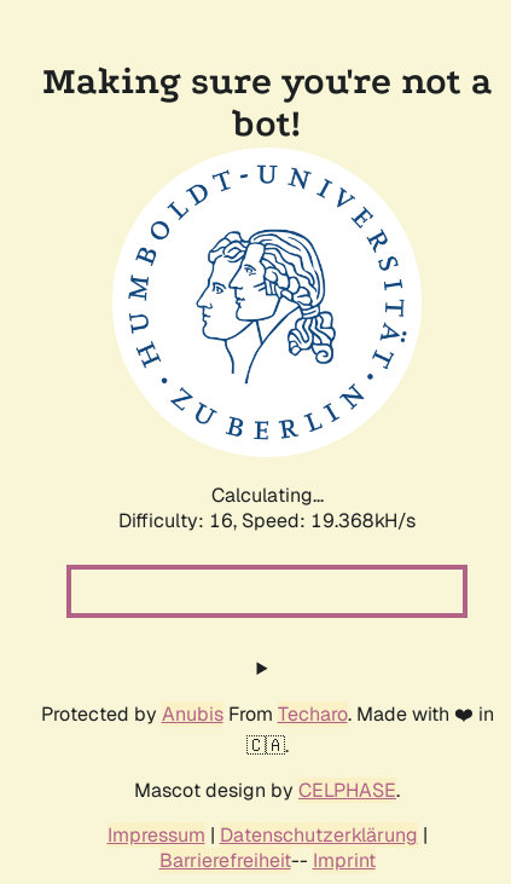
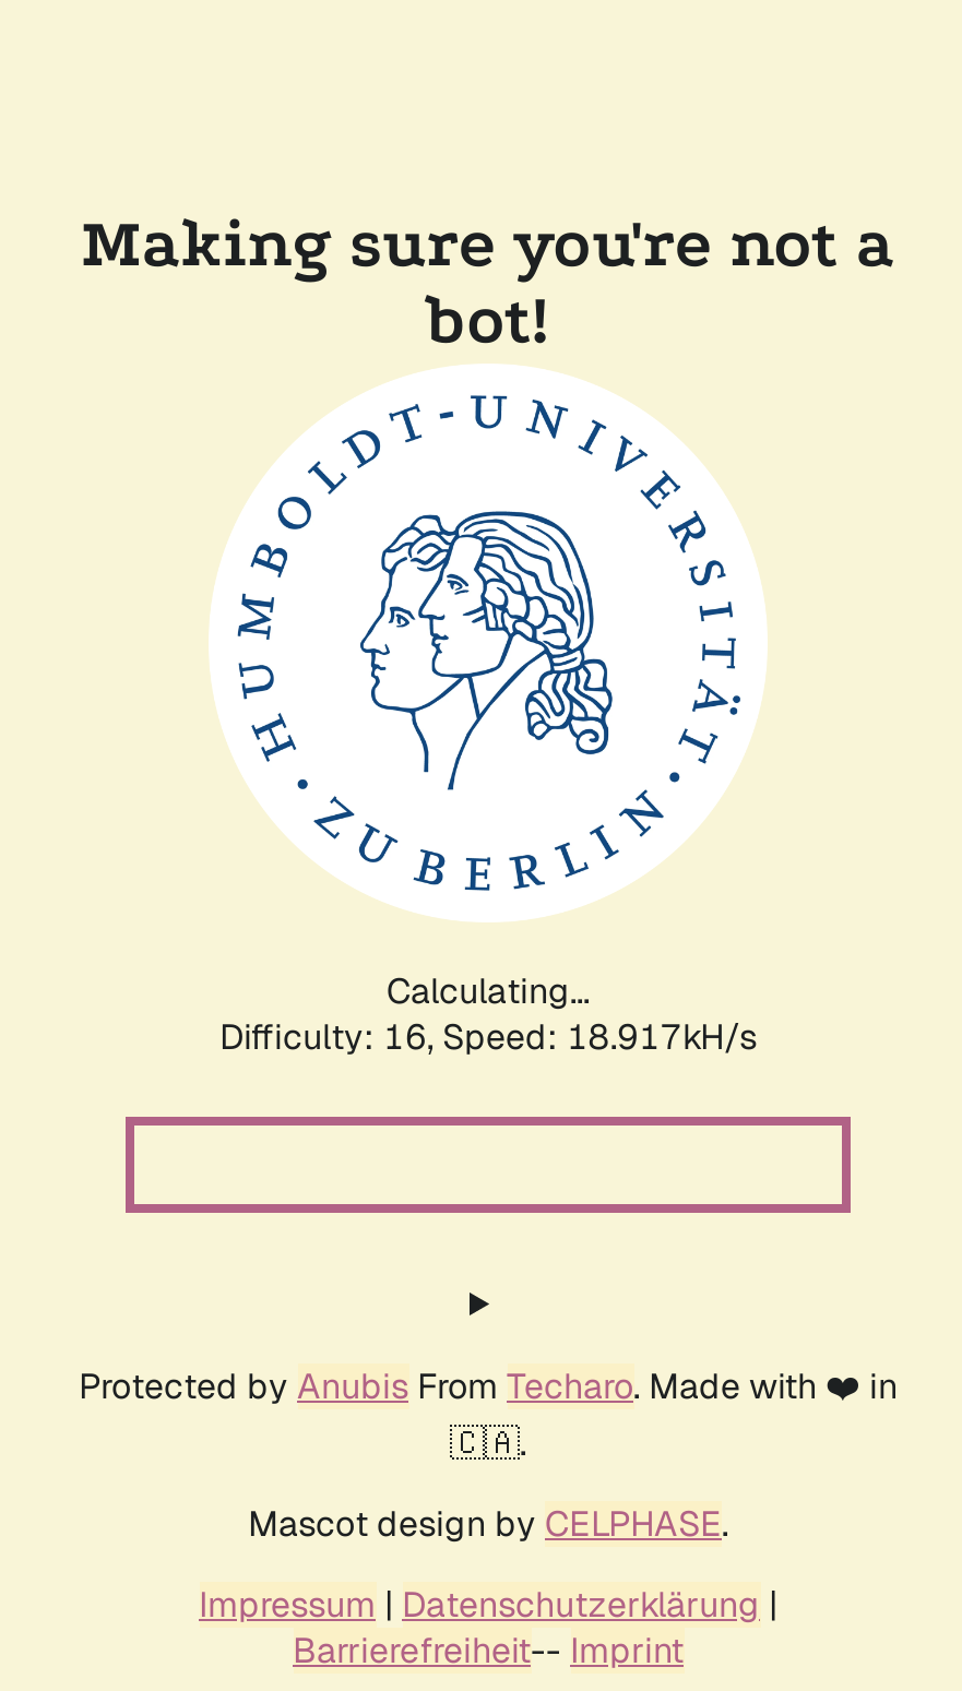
- Difficulty: 16, Speed: 19.368kH/s
+ Difficulty: 16, Speed: 18.917kH/s
